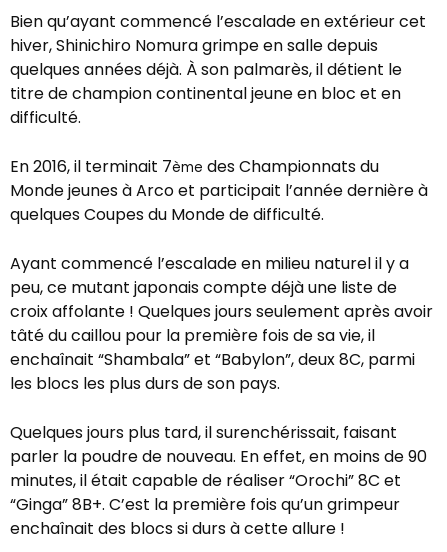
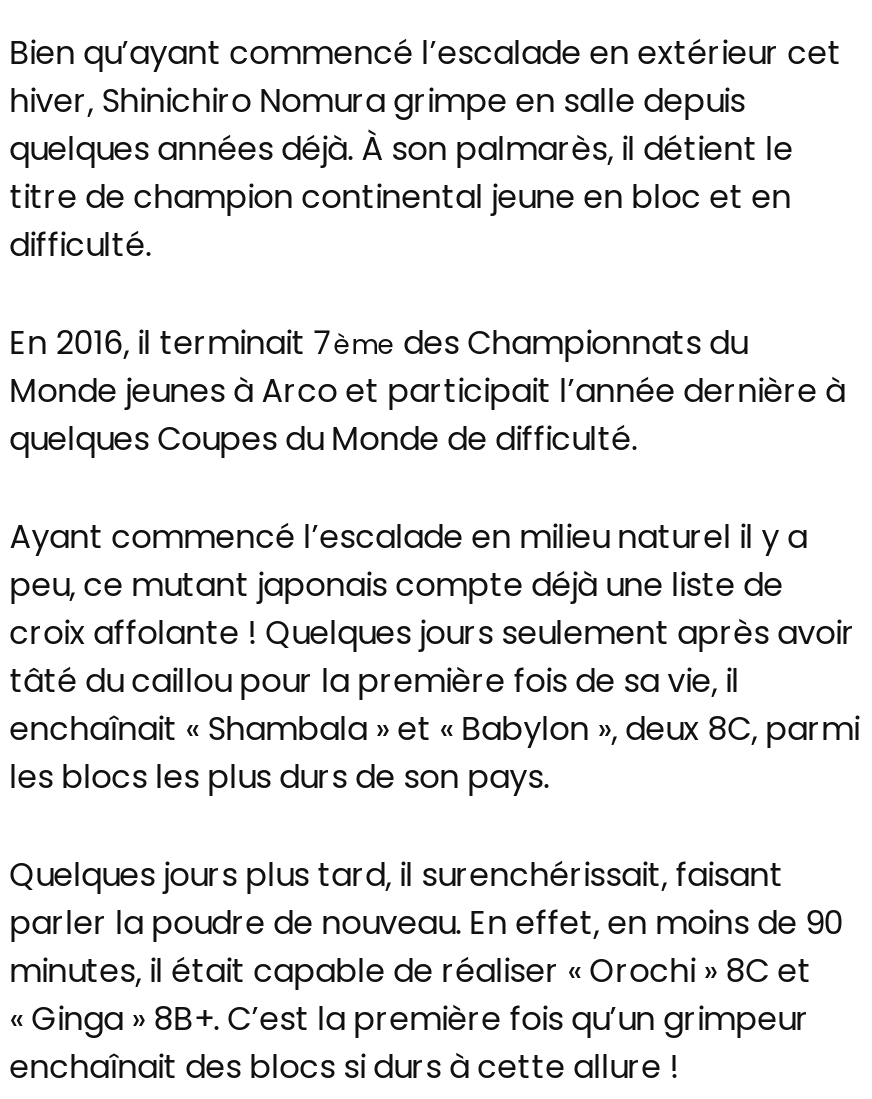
- enchaînait “Shambala” et “Babylon”, deux 8C, parmi
+ enchaînait « Shambala » et « Babylon », deux 8C, parmi

- minutes, il était capable de réaliser “Orochi” 8C et
- “Ginga” 8B+. C’est la première fois qu’un grimpeur
+ minutes, il était capable de réaliser « Orochi » 8C et
+ « Ginga » 8B+. C’est la première fois qu’un grimpeur
